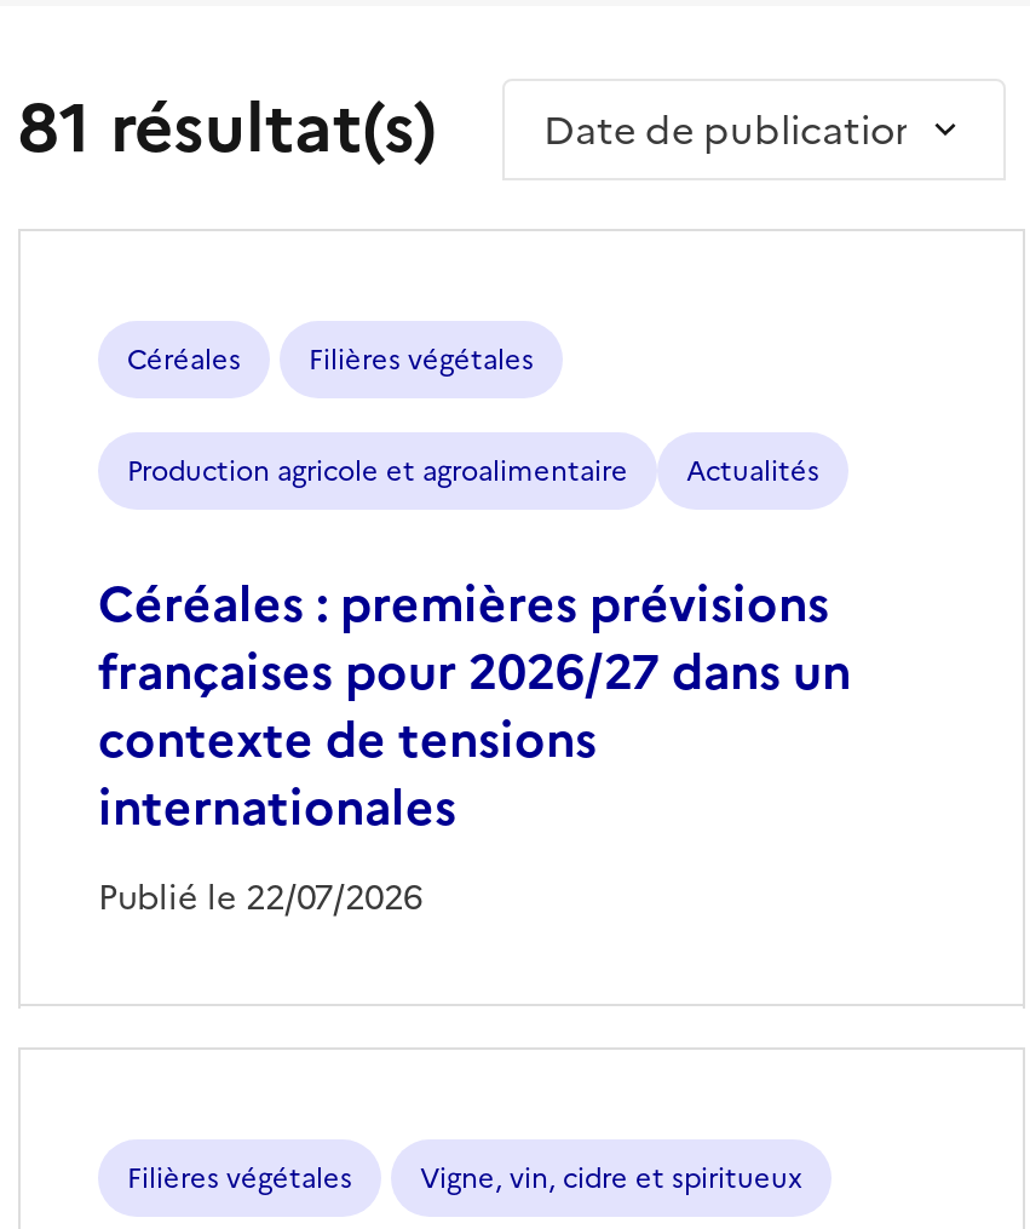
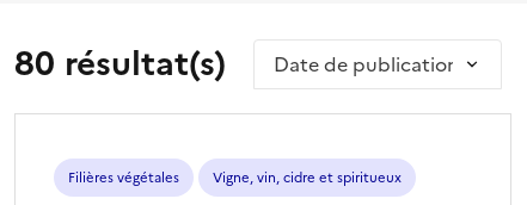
- 81 résultat(s)
- Céréales
- Filières végétales
- Production agricole et agroalimentaire
- Actualités
- Céréales : premières prévisions
- françaises pour 2026/27 dans un
- contexte de tensions
- internationales
- Publié le 22/07/2026
+ 80 résultat(s)
